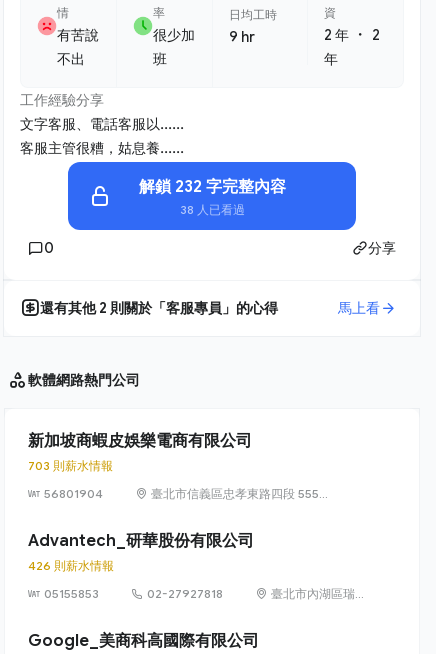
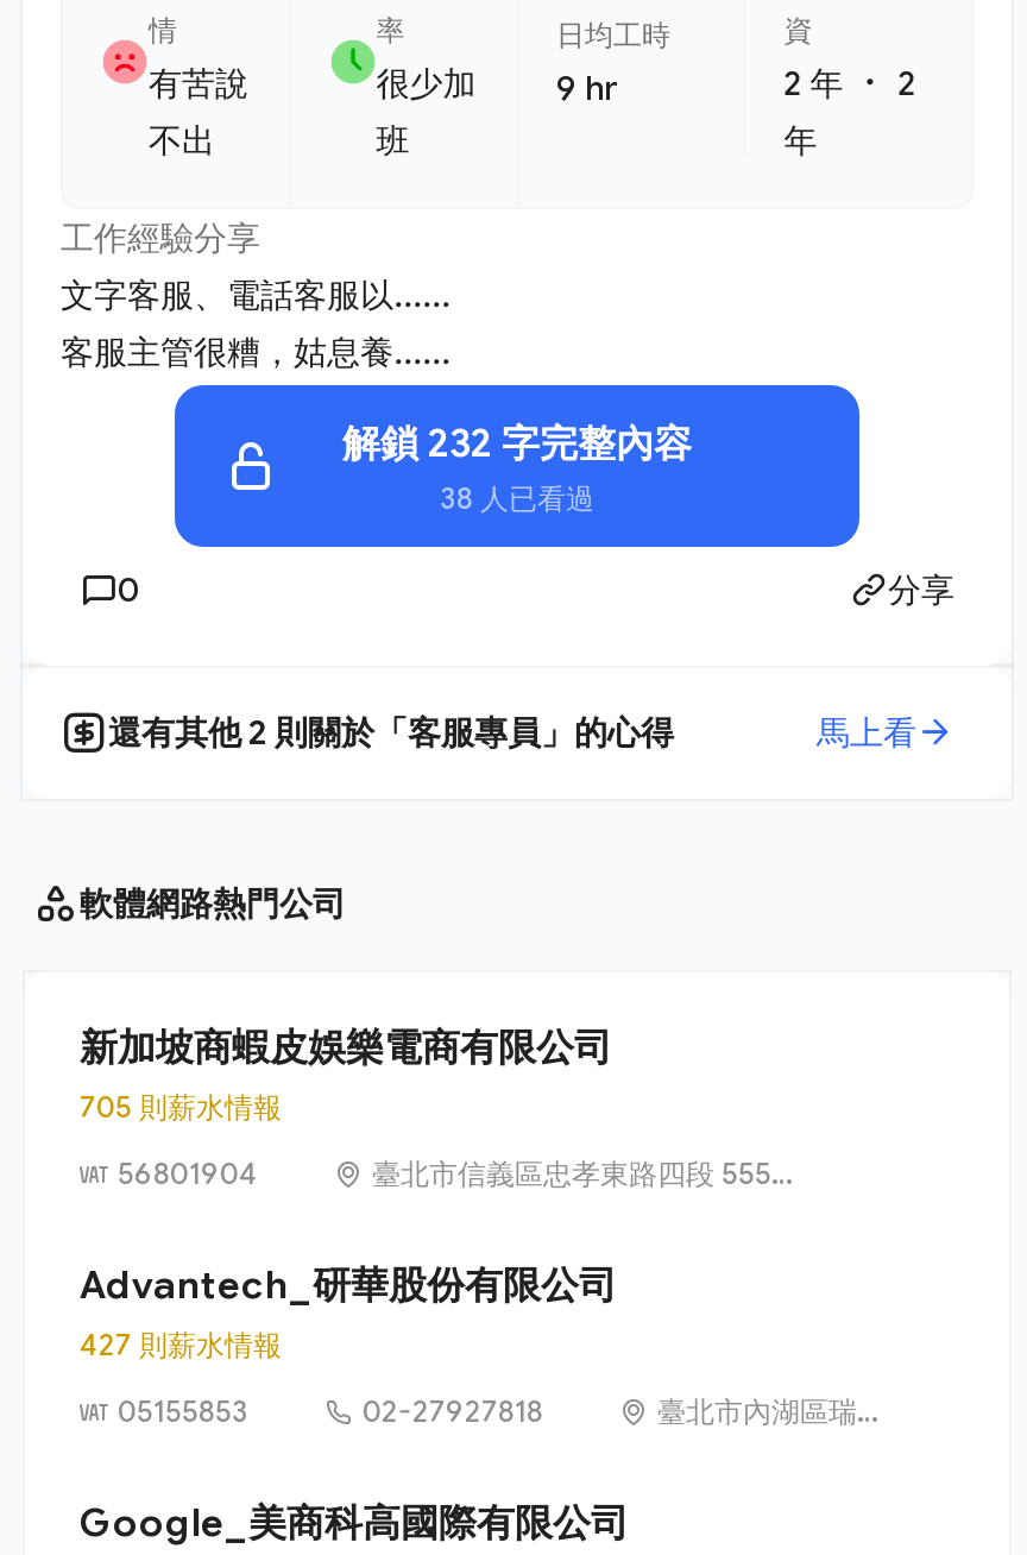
- 703 則薪水情報
+ 705 則薪水情報

- 426 則薪水情報
+ 427 則薪水情報
